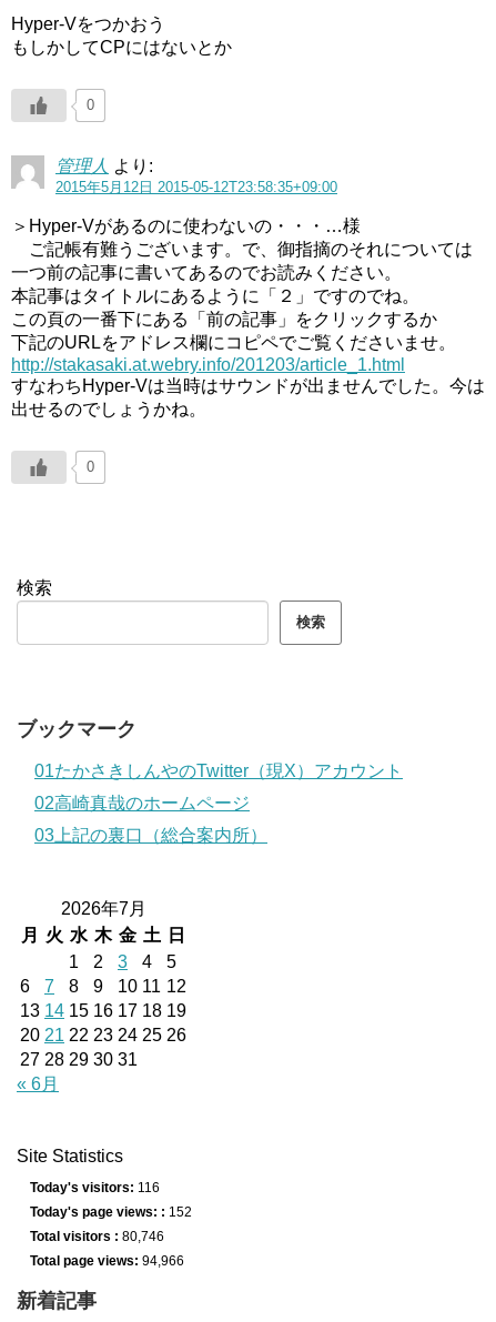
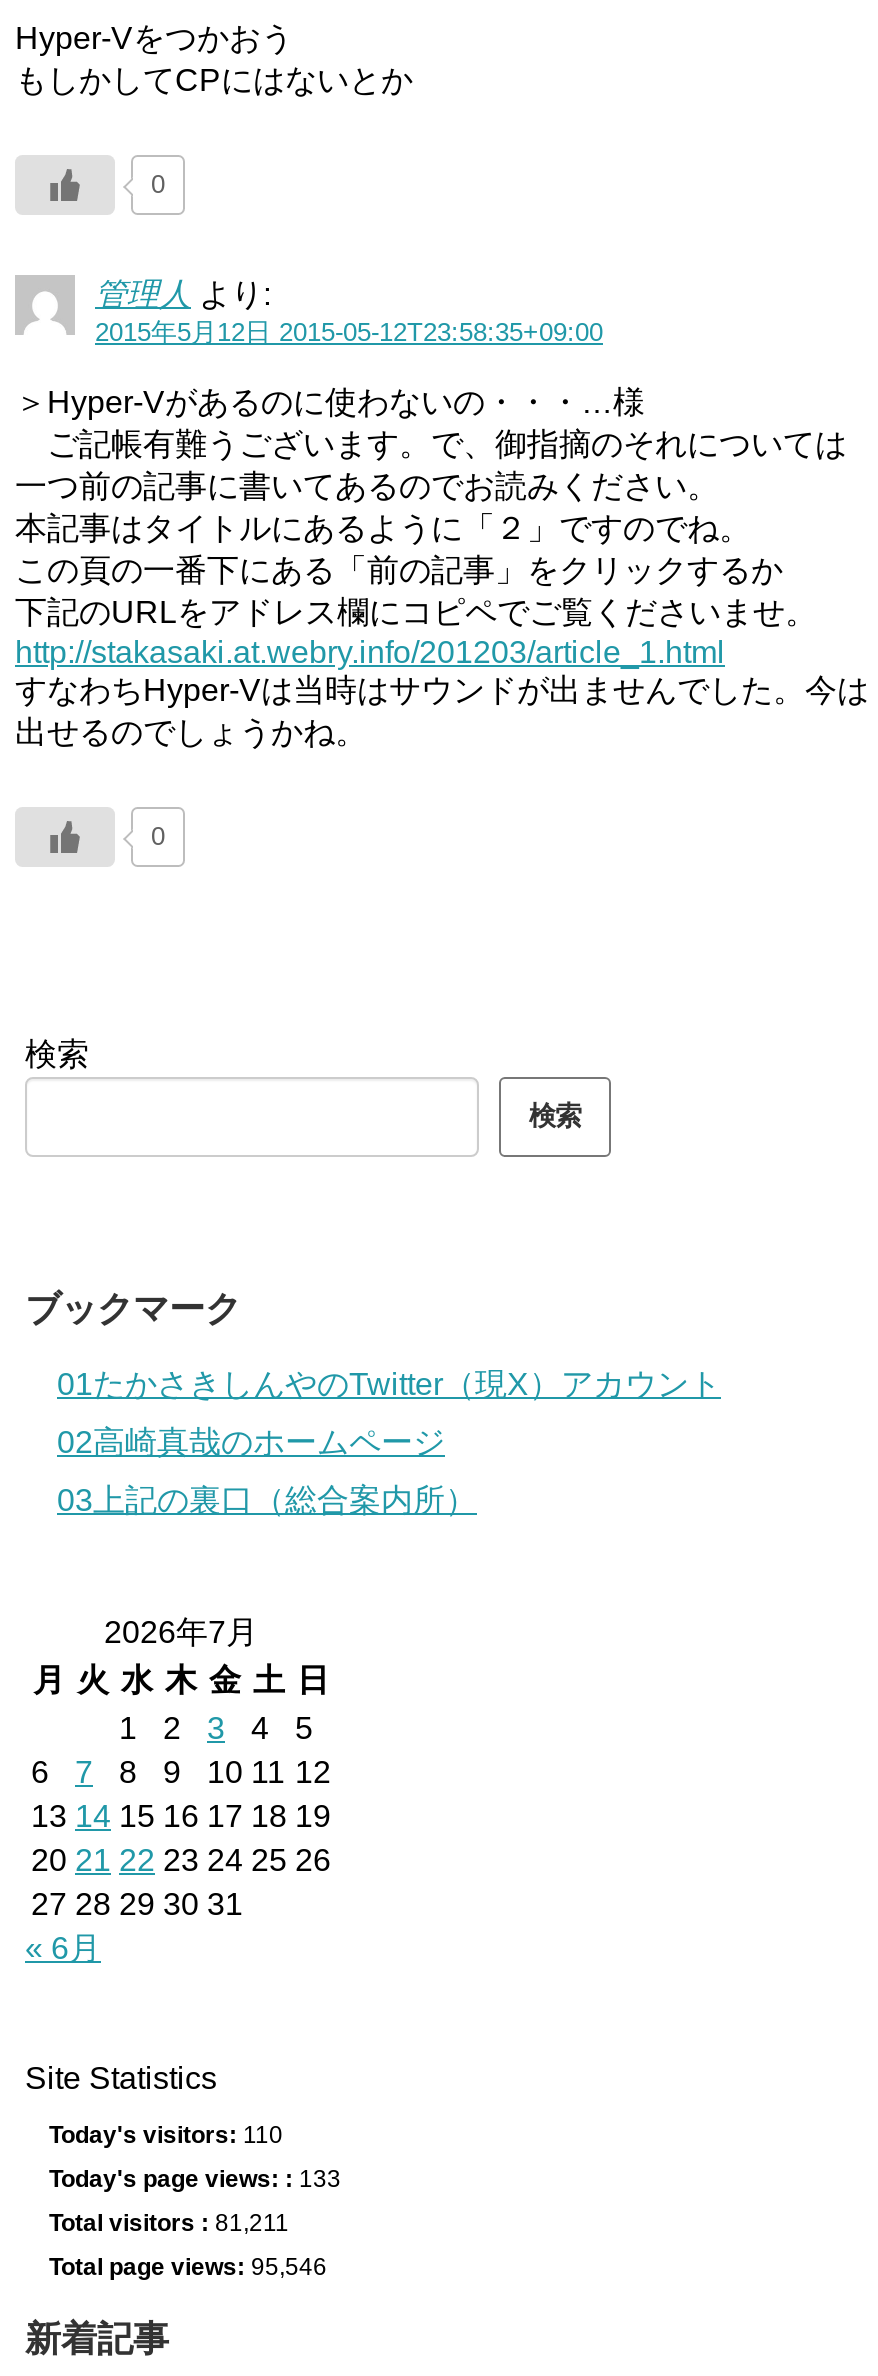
- Today's visitors: 116
+ Today's visitors: 110

- Today's page views: : 152
+ Today's page views: : 133

- Total visitors : 80,746
+ Total visitors : 81,211

- Total page views: 94,966
+ Total page views: 95,546
